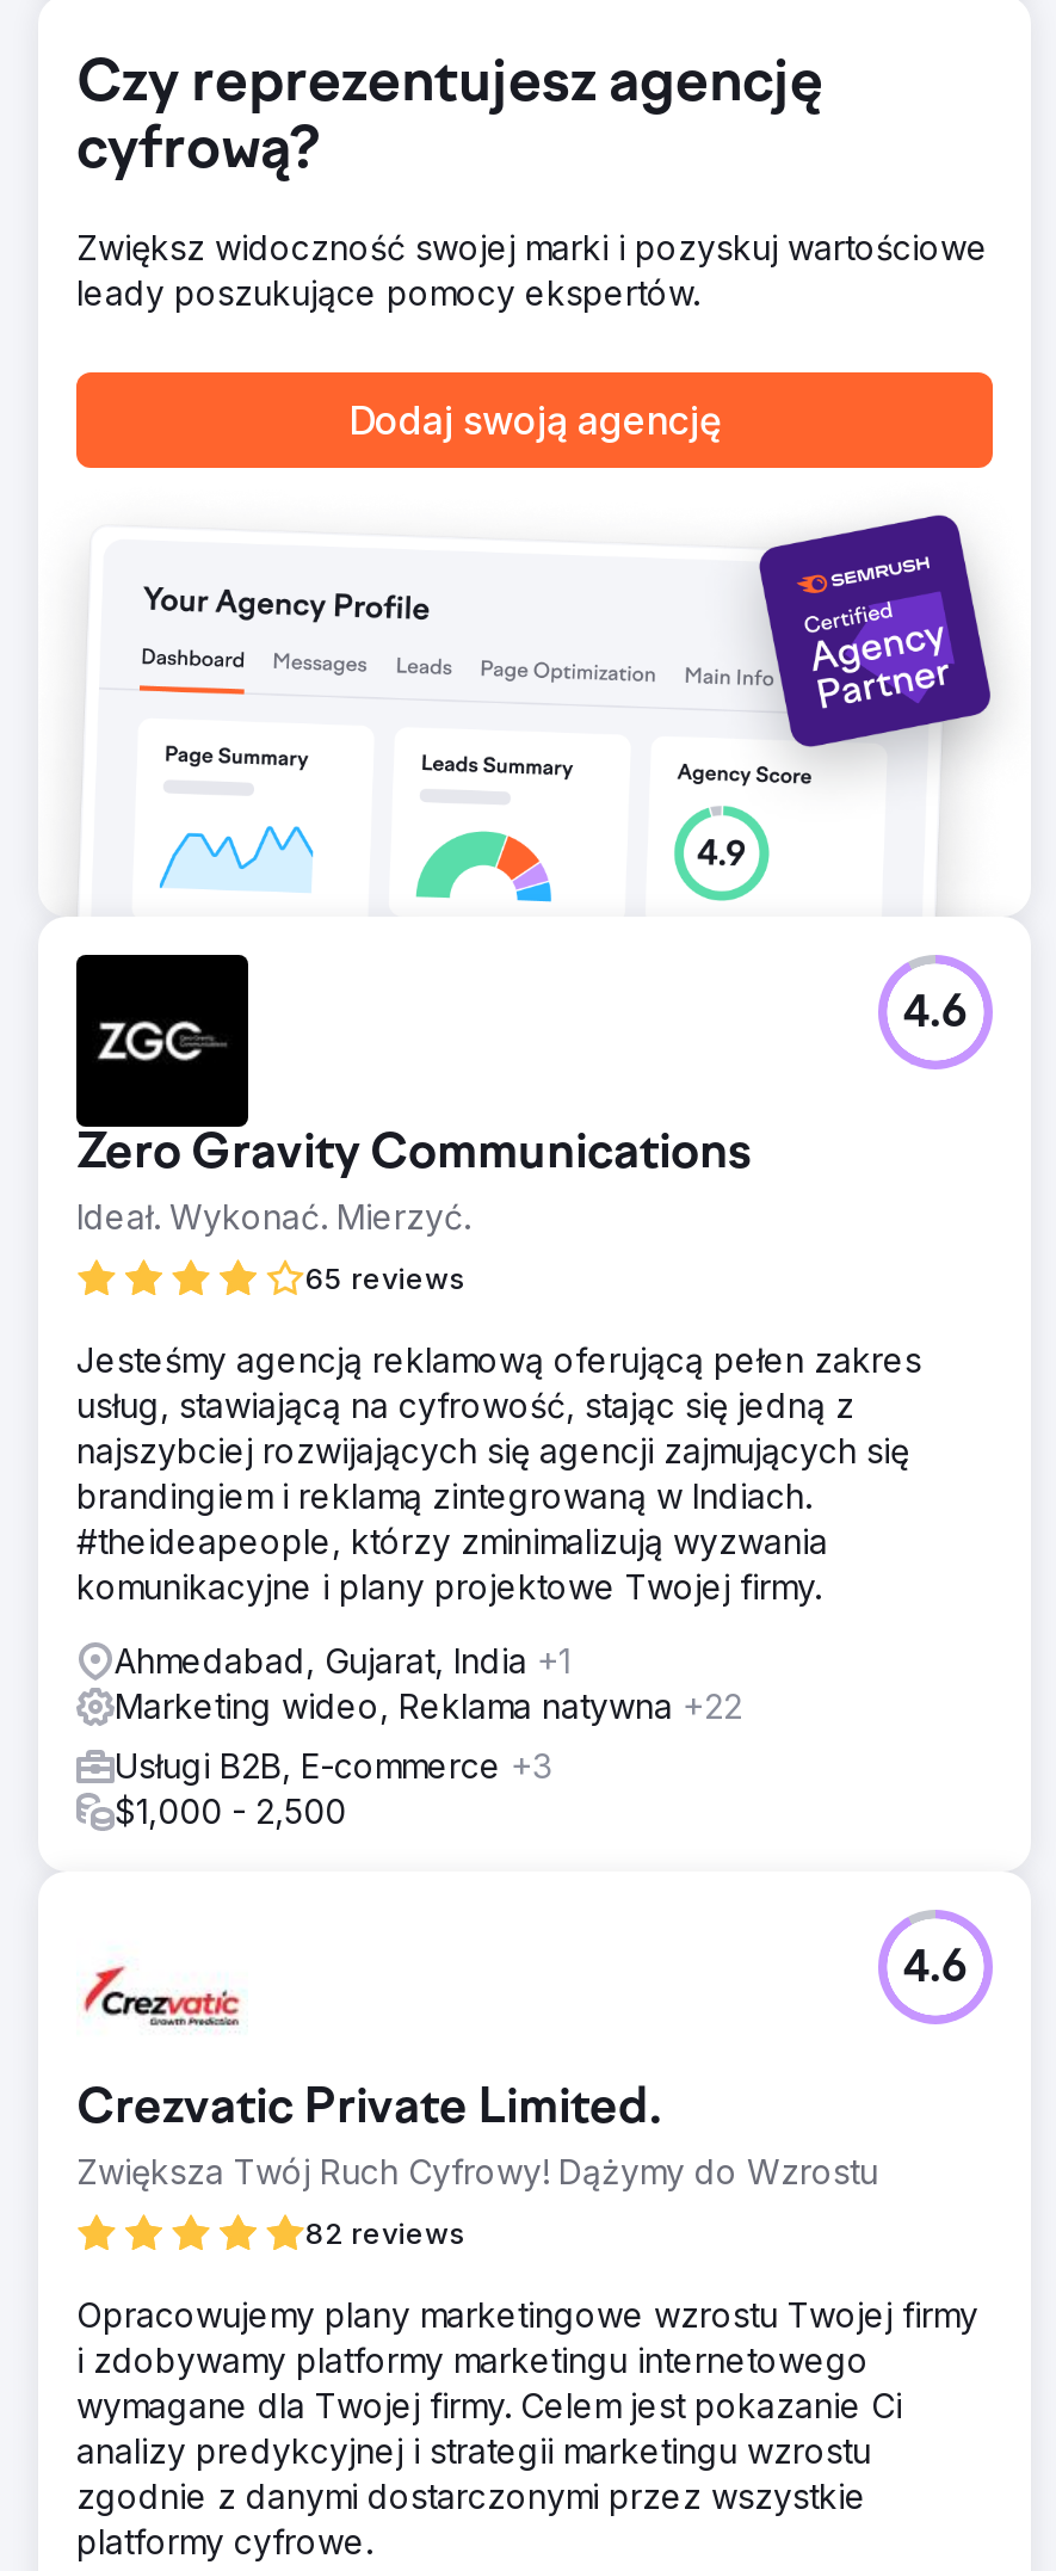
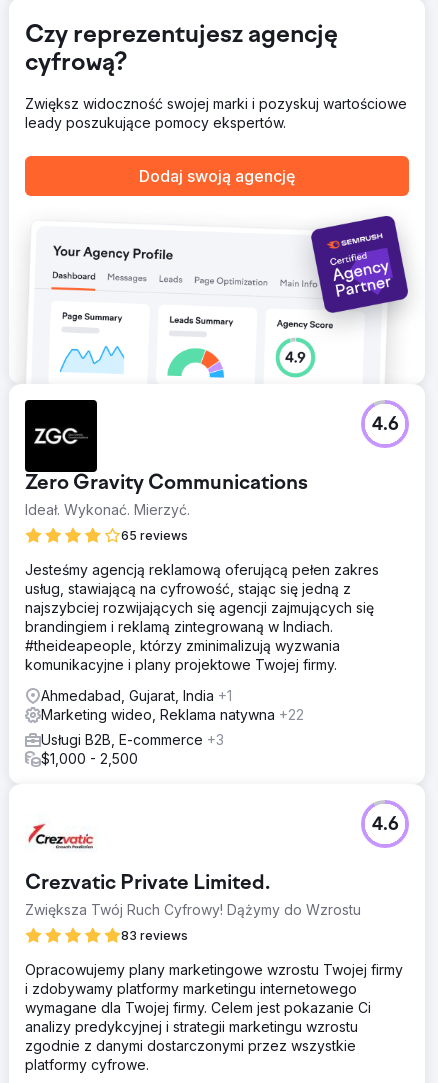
- 82 reviews
+ 83 reviews
